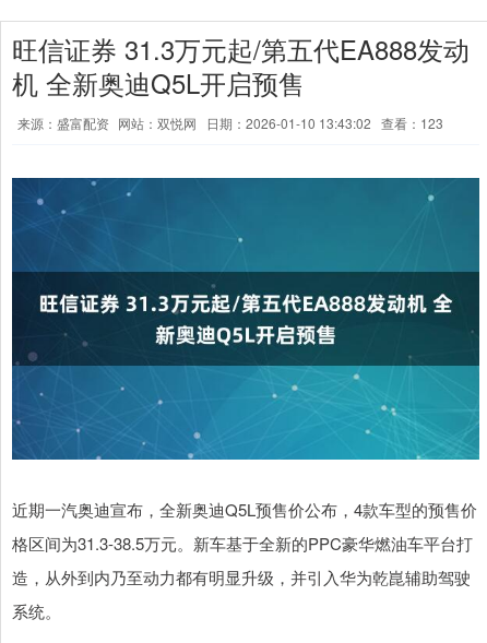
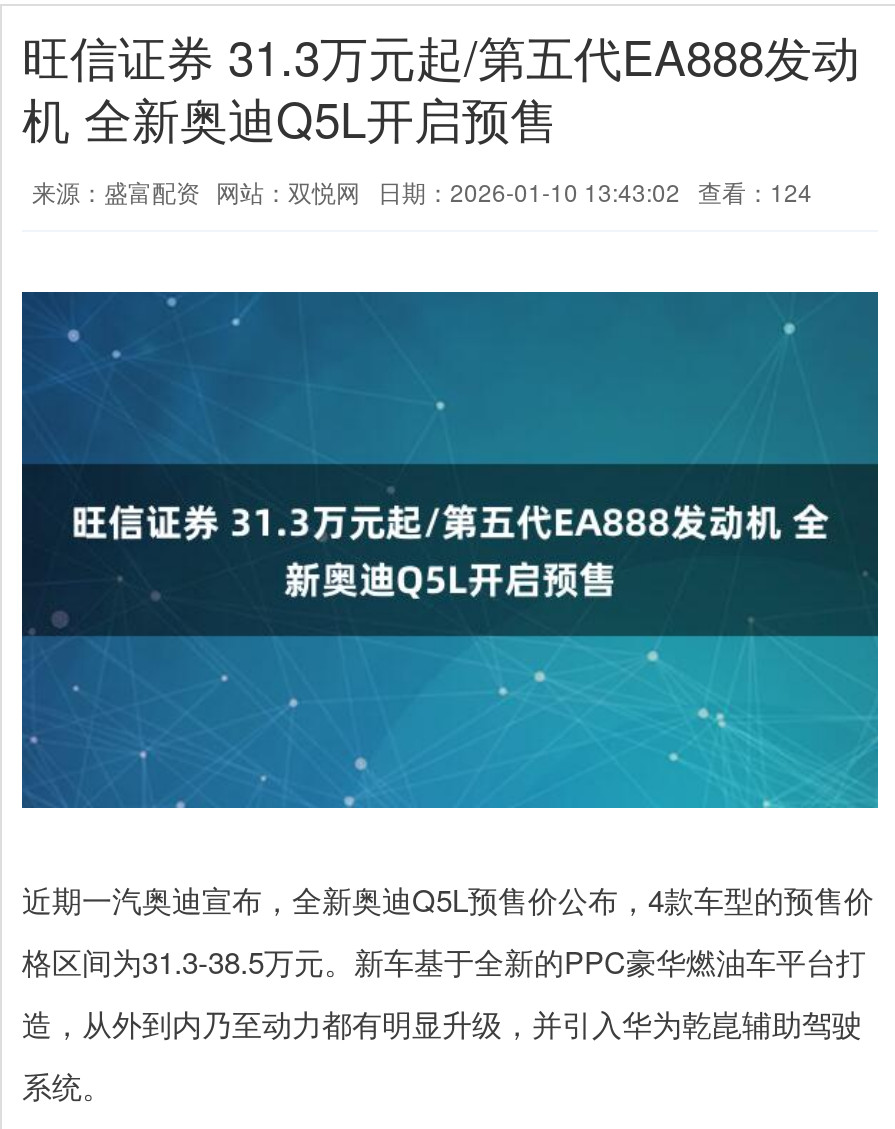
- 来源：盛富配资 网站：双悦网 日期：2026-01-10 13:43:02 查看：123
+ 来源：盛富配资 网站：双悦网 日期：2026-01-10 13:43:02 查看：124
